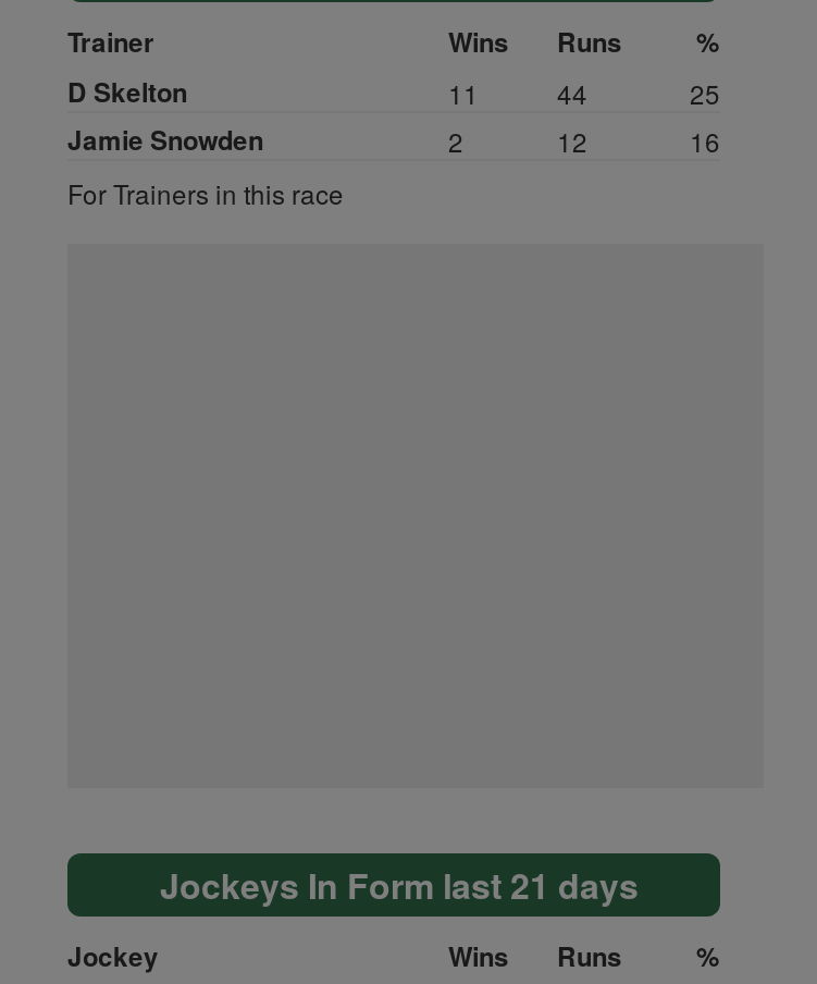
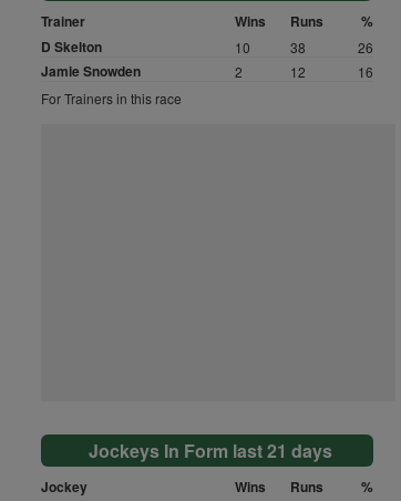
- 11
+ 10

- 44
+ 38

- 25
+ 26
